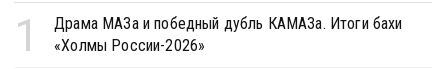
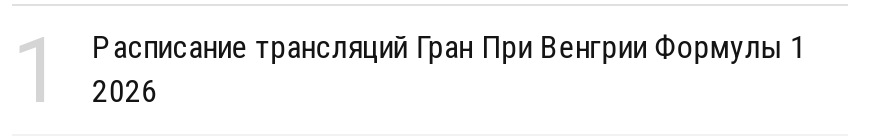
- Драма МАЗа и победный дубль КАМАЗа. Итоги бахи
- «Холмы России-2026»
+ Расписание трансляций Гран При Венгрии Формулы 1
+ 2026
